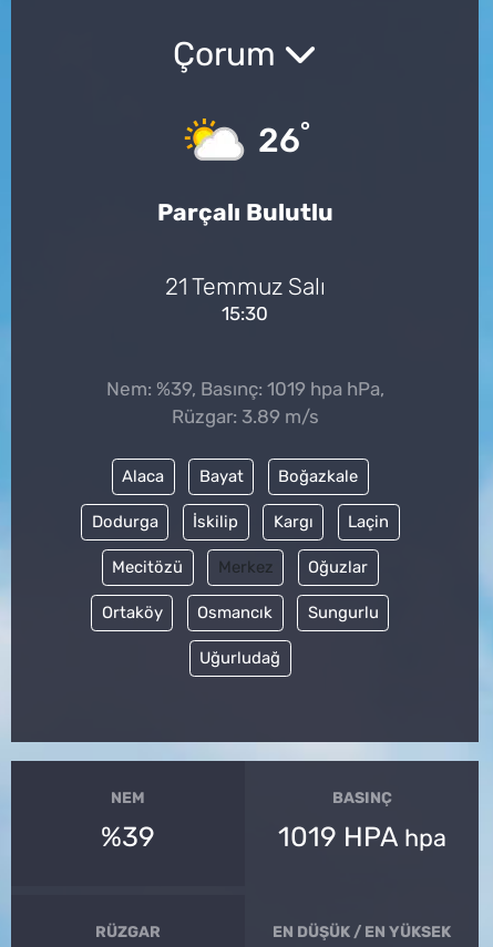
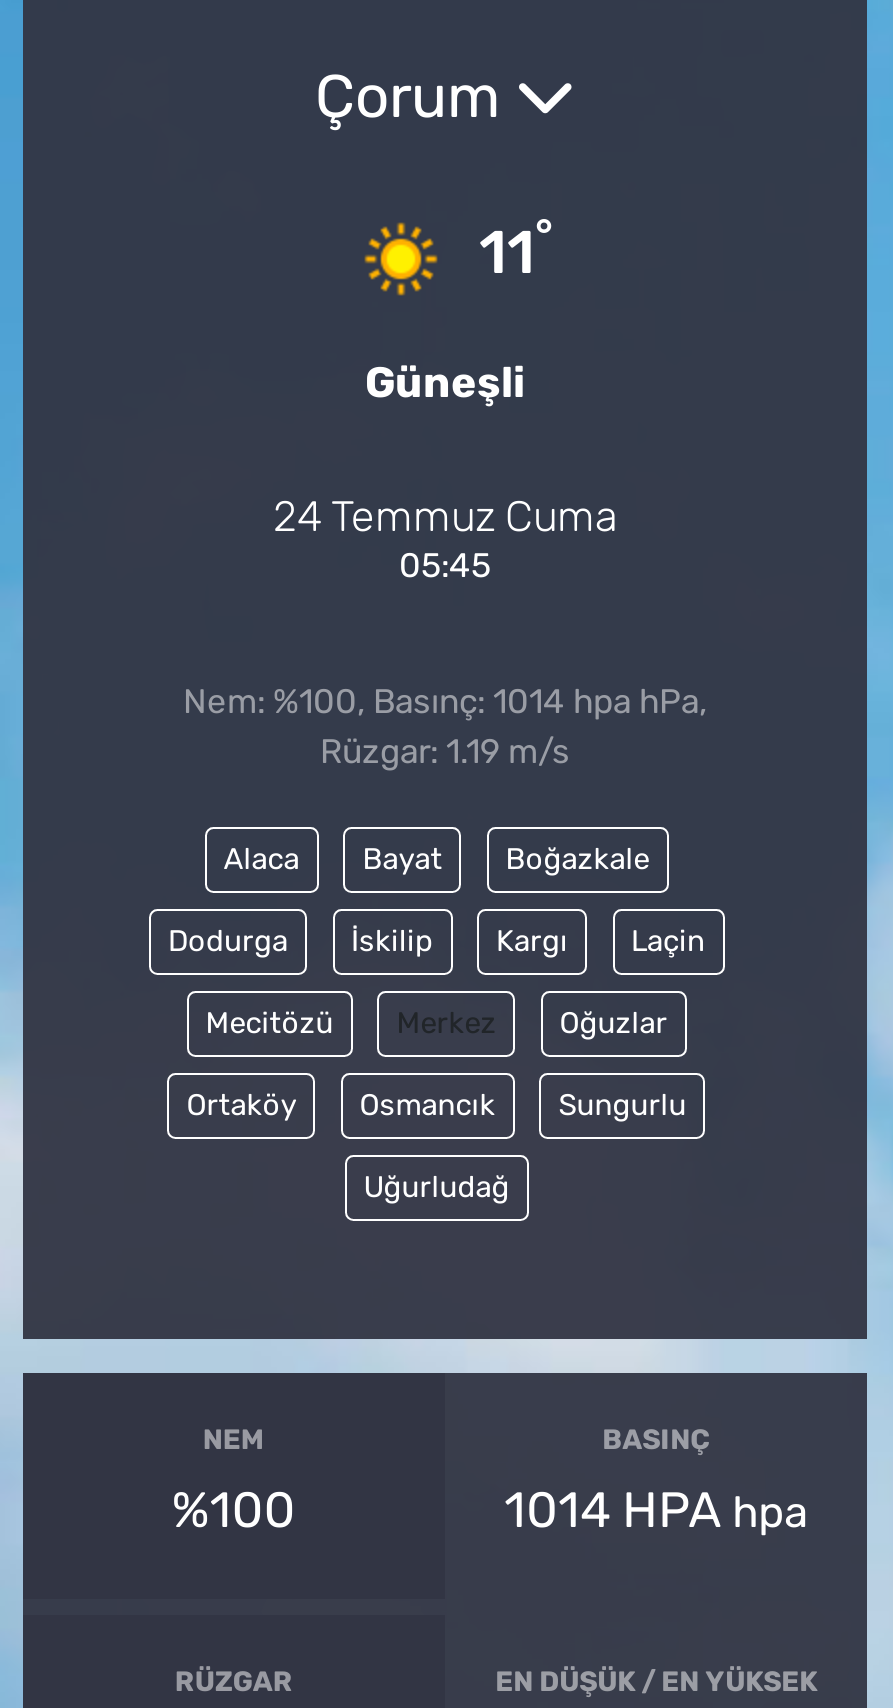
- [image]
- 26°
+ [image]
+ 11°

- Parçalı Bulutlu
+ Güneşli

- 21 Temmuz Salı
- 15:30
+ 24 Temmuz Cuma
+ 05:45

- Nem: %39, Basınç: 1019 hpa hPa,
- Rüzgar: 3.89 m/s
+ Nem: %100, Basınç: 1014 hpa hPa,
+ Rüzgar: 1.19 m/s

- %39
+ %100

- 1019 HPA hpa
+ 1014 HPA hpa
